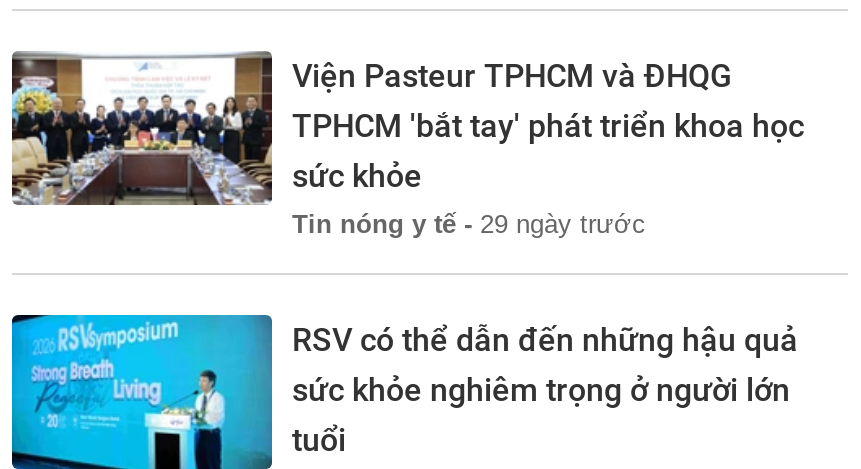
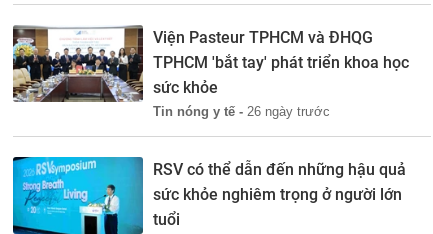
- Tin nóng y tế - 29 ngày trước
+ Tin nóng y tế - 26 ngày trước
